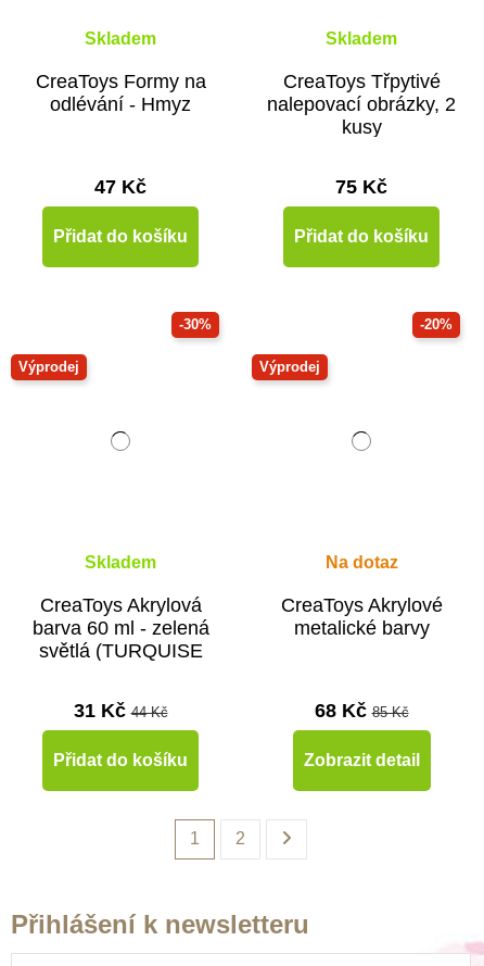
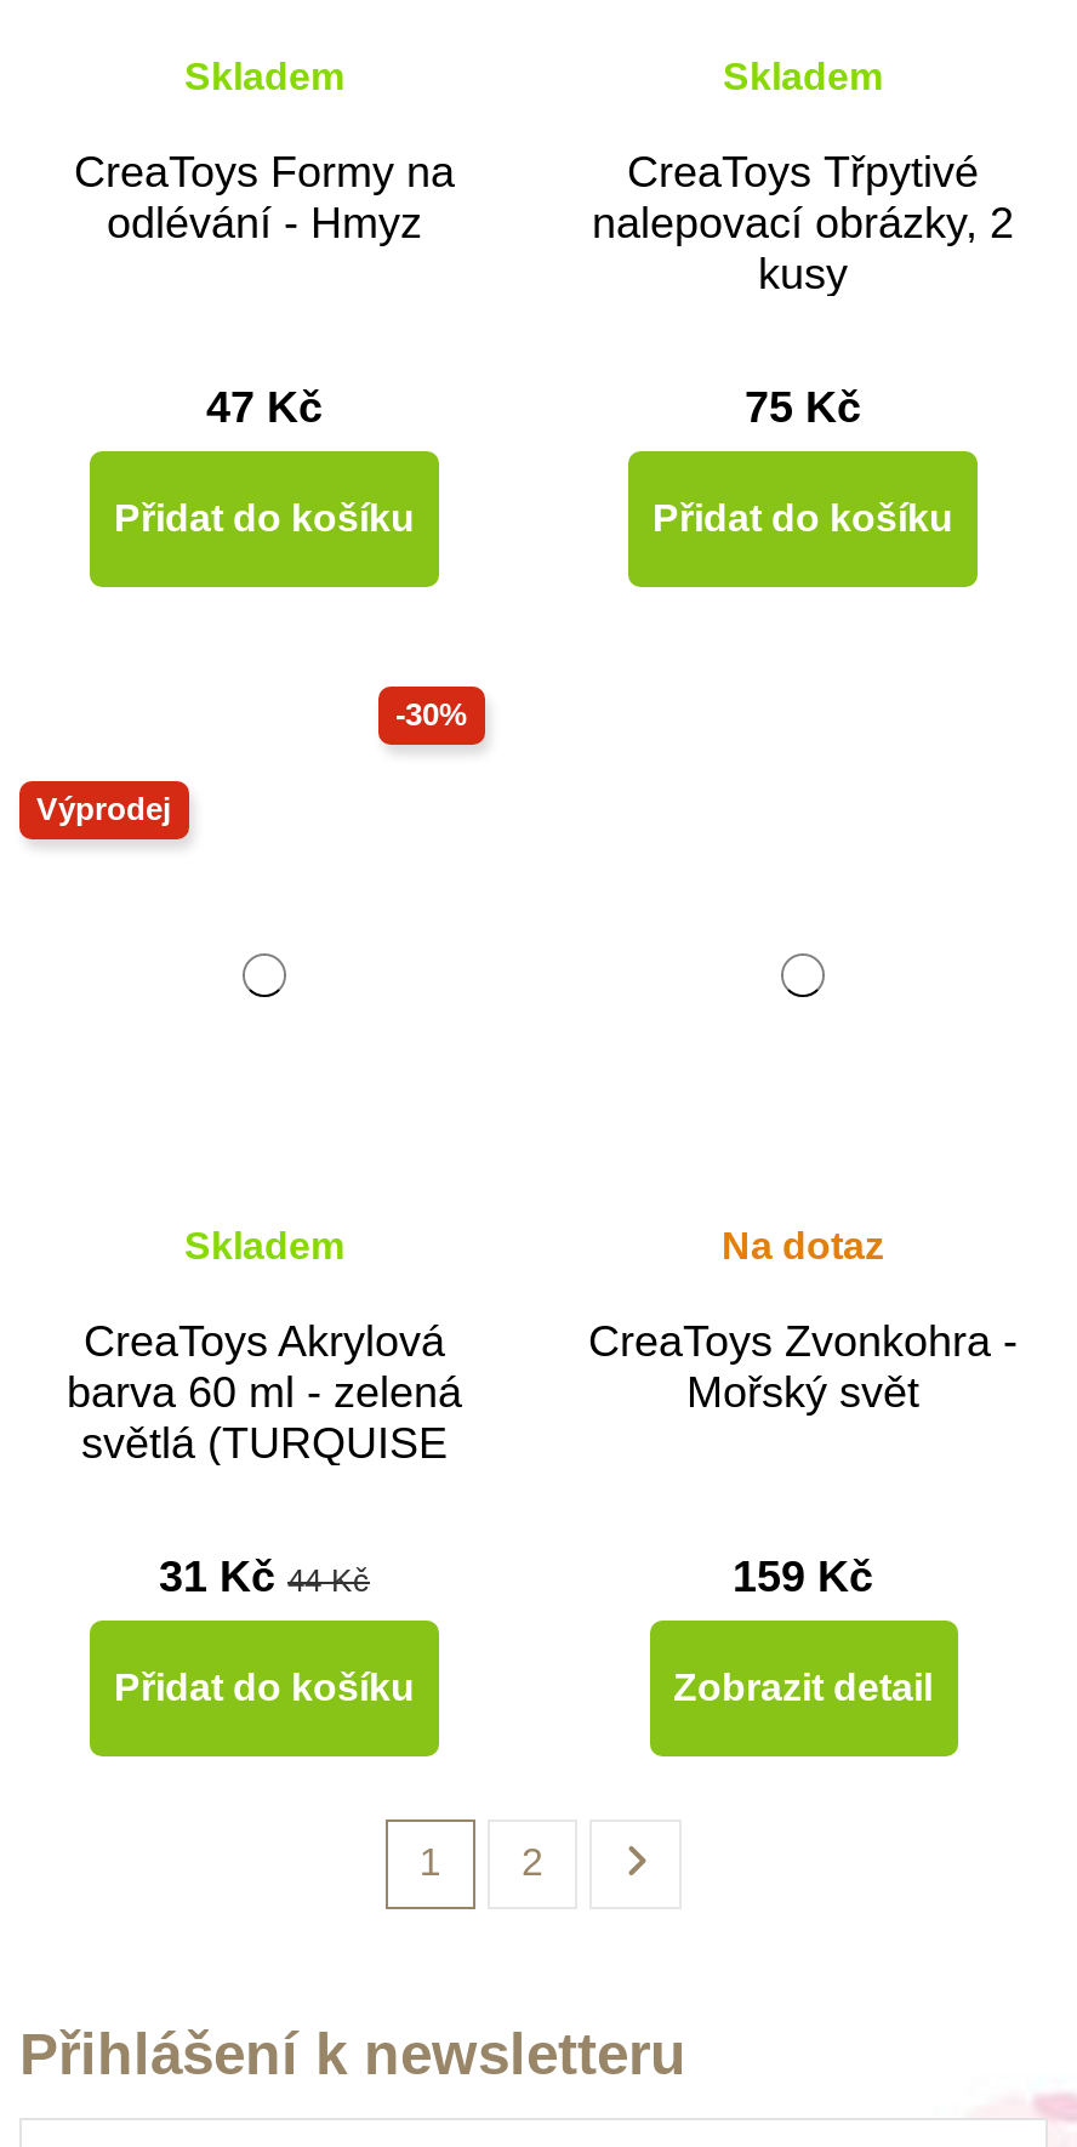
- -20%
- Výprodej

- CreaToys Akrylové
- metalické barvy
+ CreaToys Zvonkohra -
+ Mořský svět

- 68 Kč 85 Kč
+ 159 Kč
